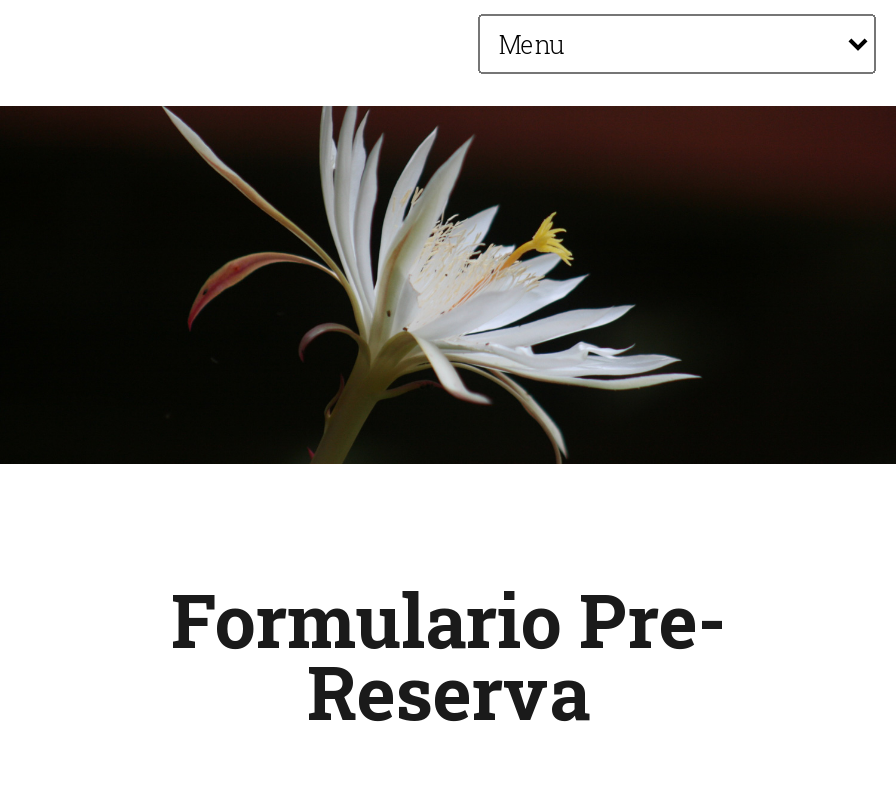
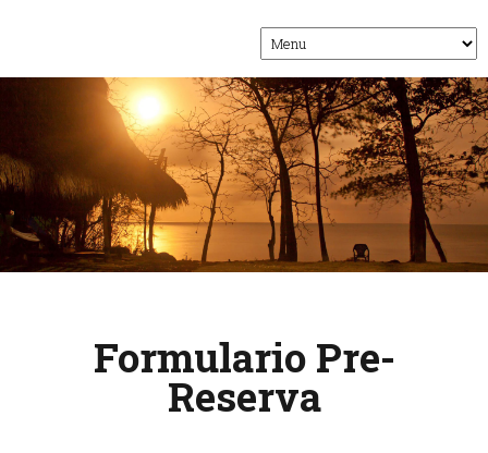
- [image]
+ [image]
